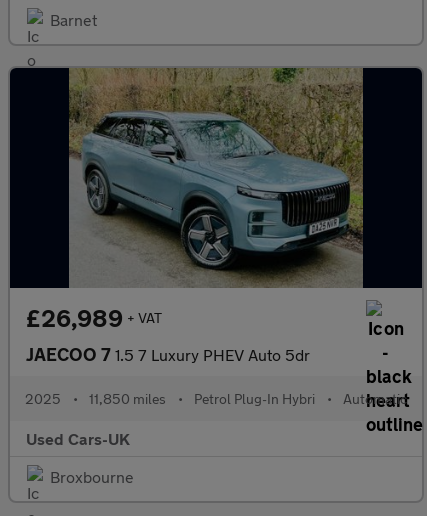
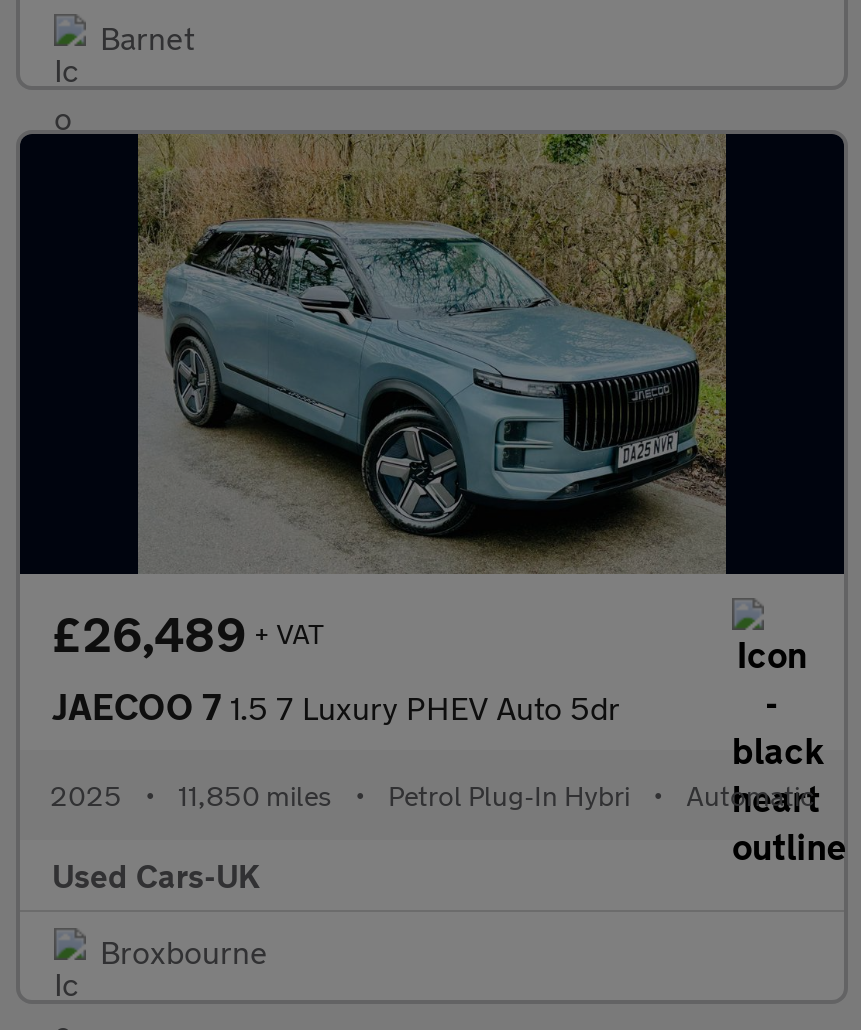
- £26,989 + VAT
+ £26,489 + VAT
